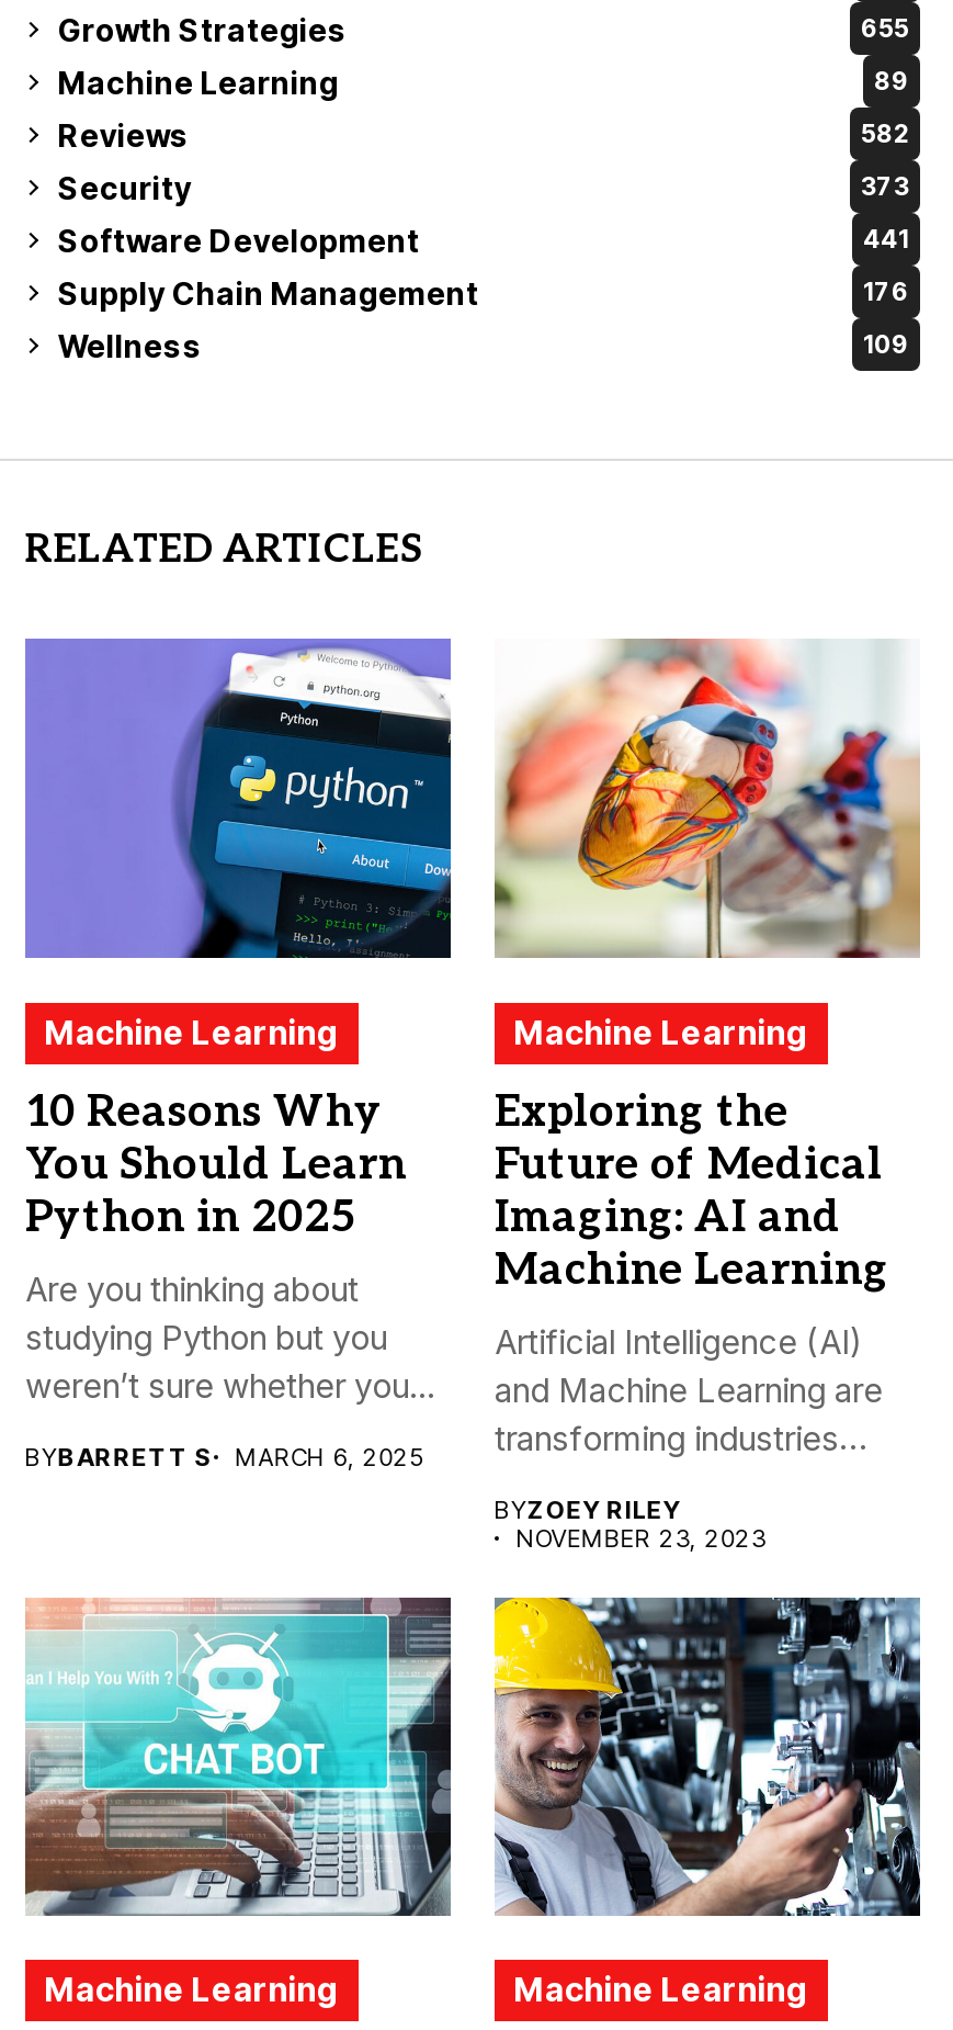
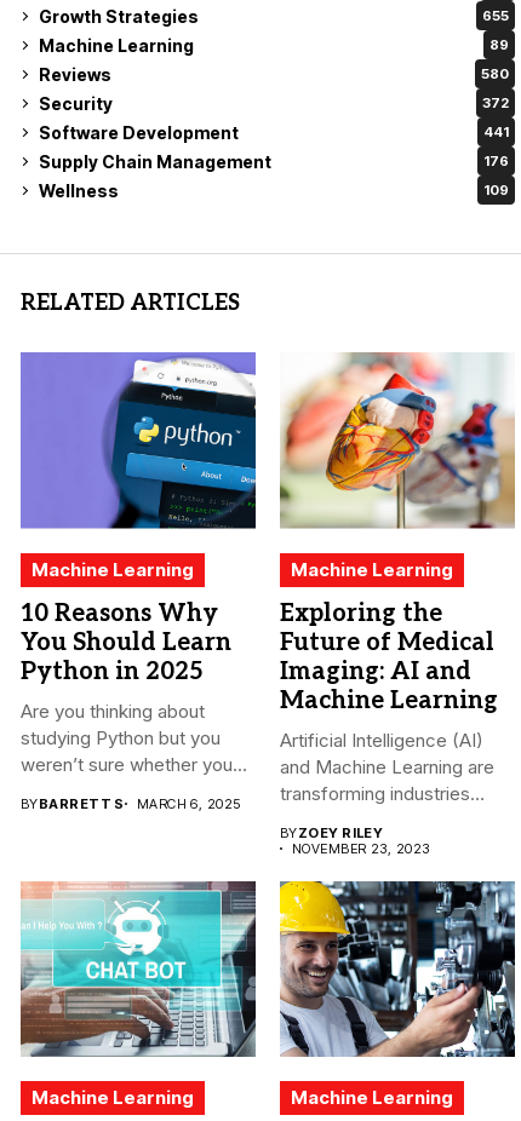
- 582
+ 580

- 373
+ 372
